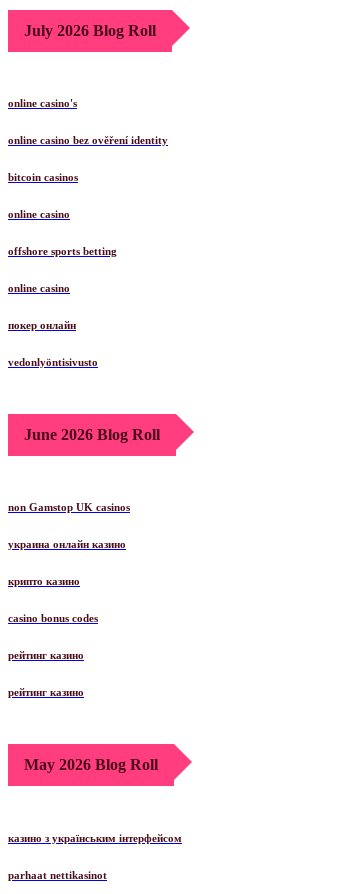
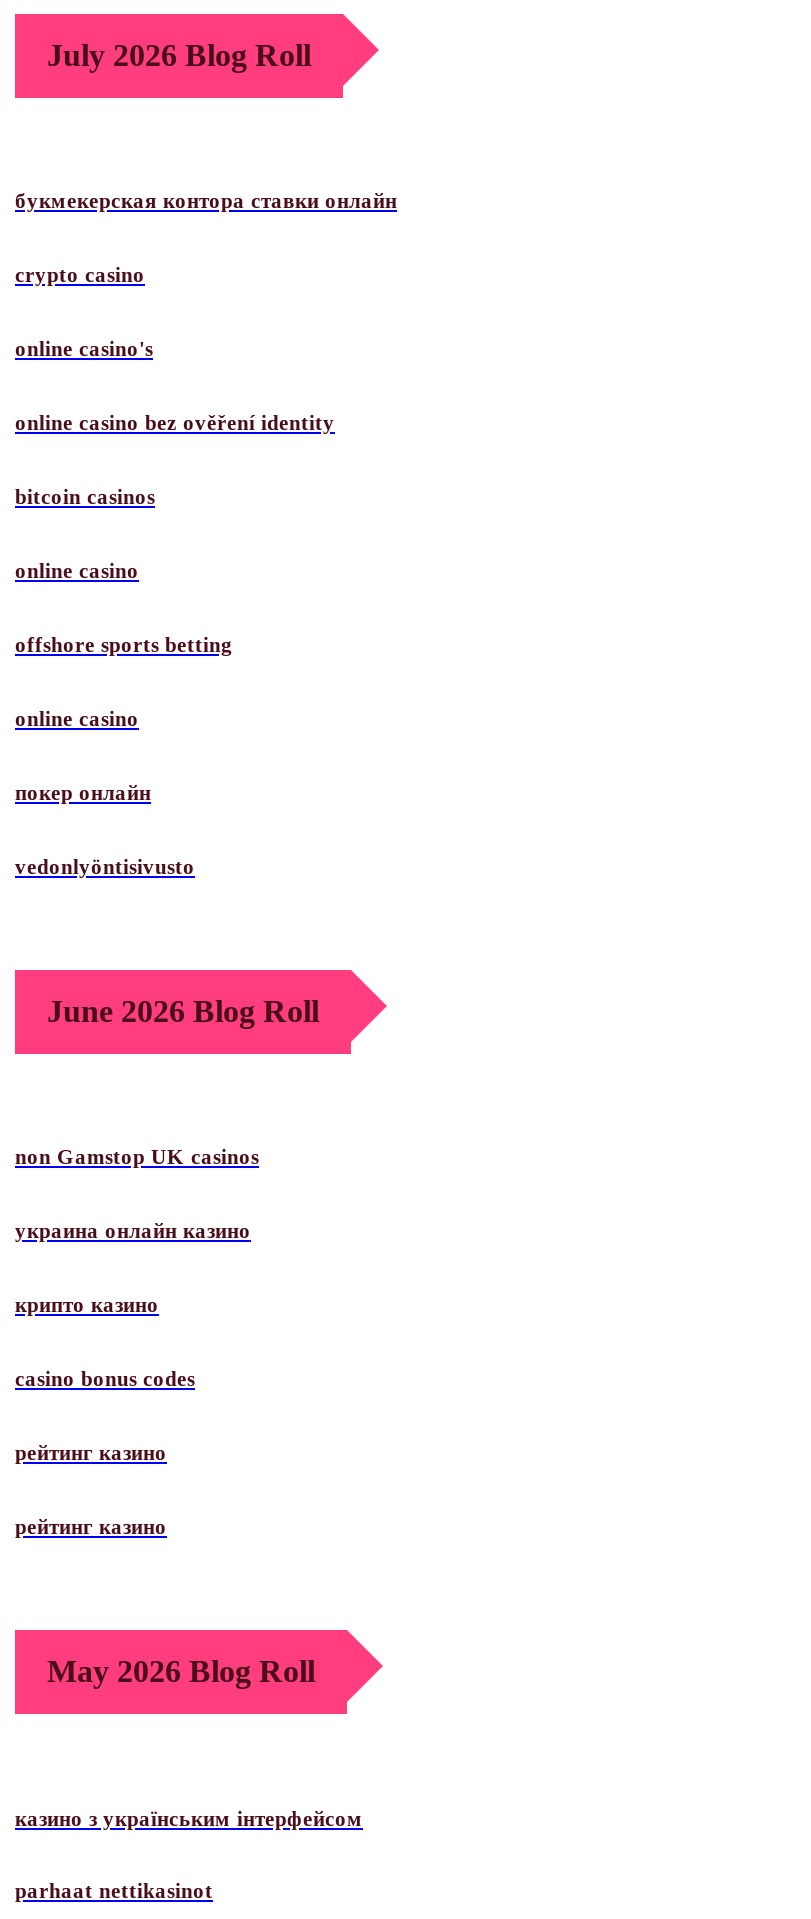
+ букмекерская контора ставки онлайн
+ crypto casino
